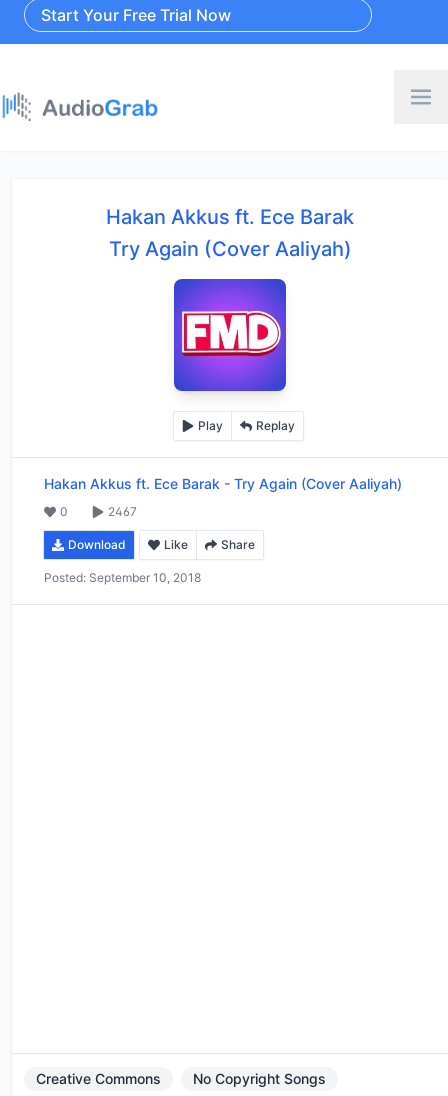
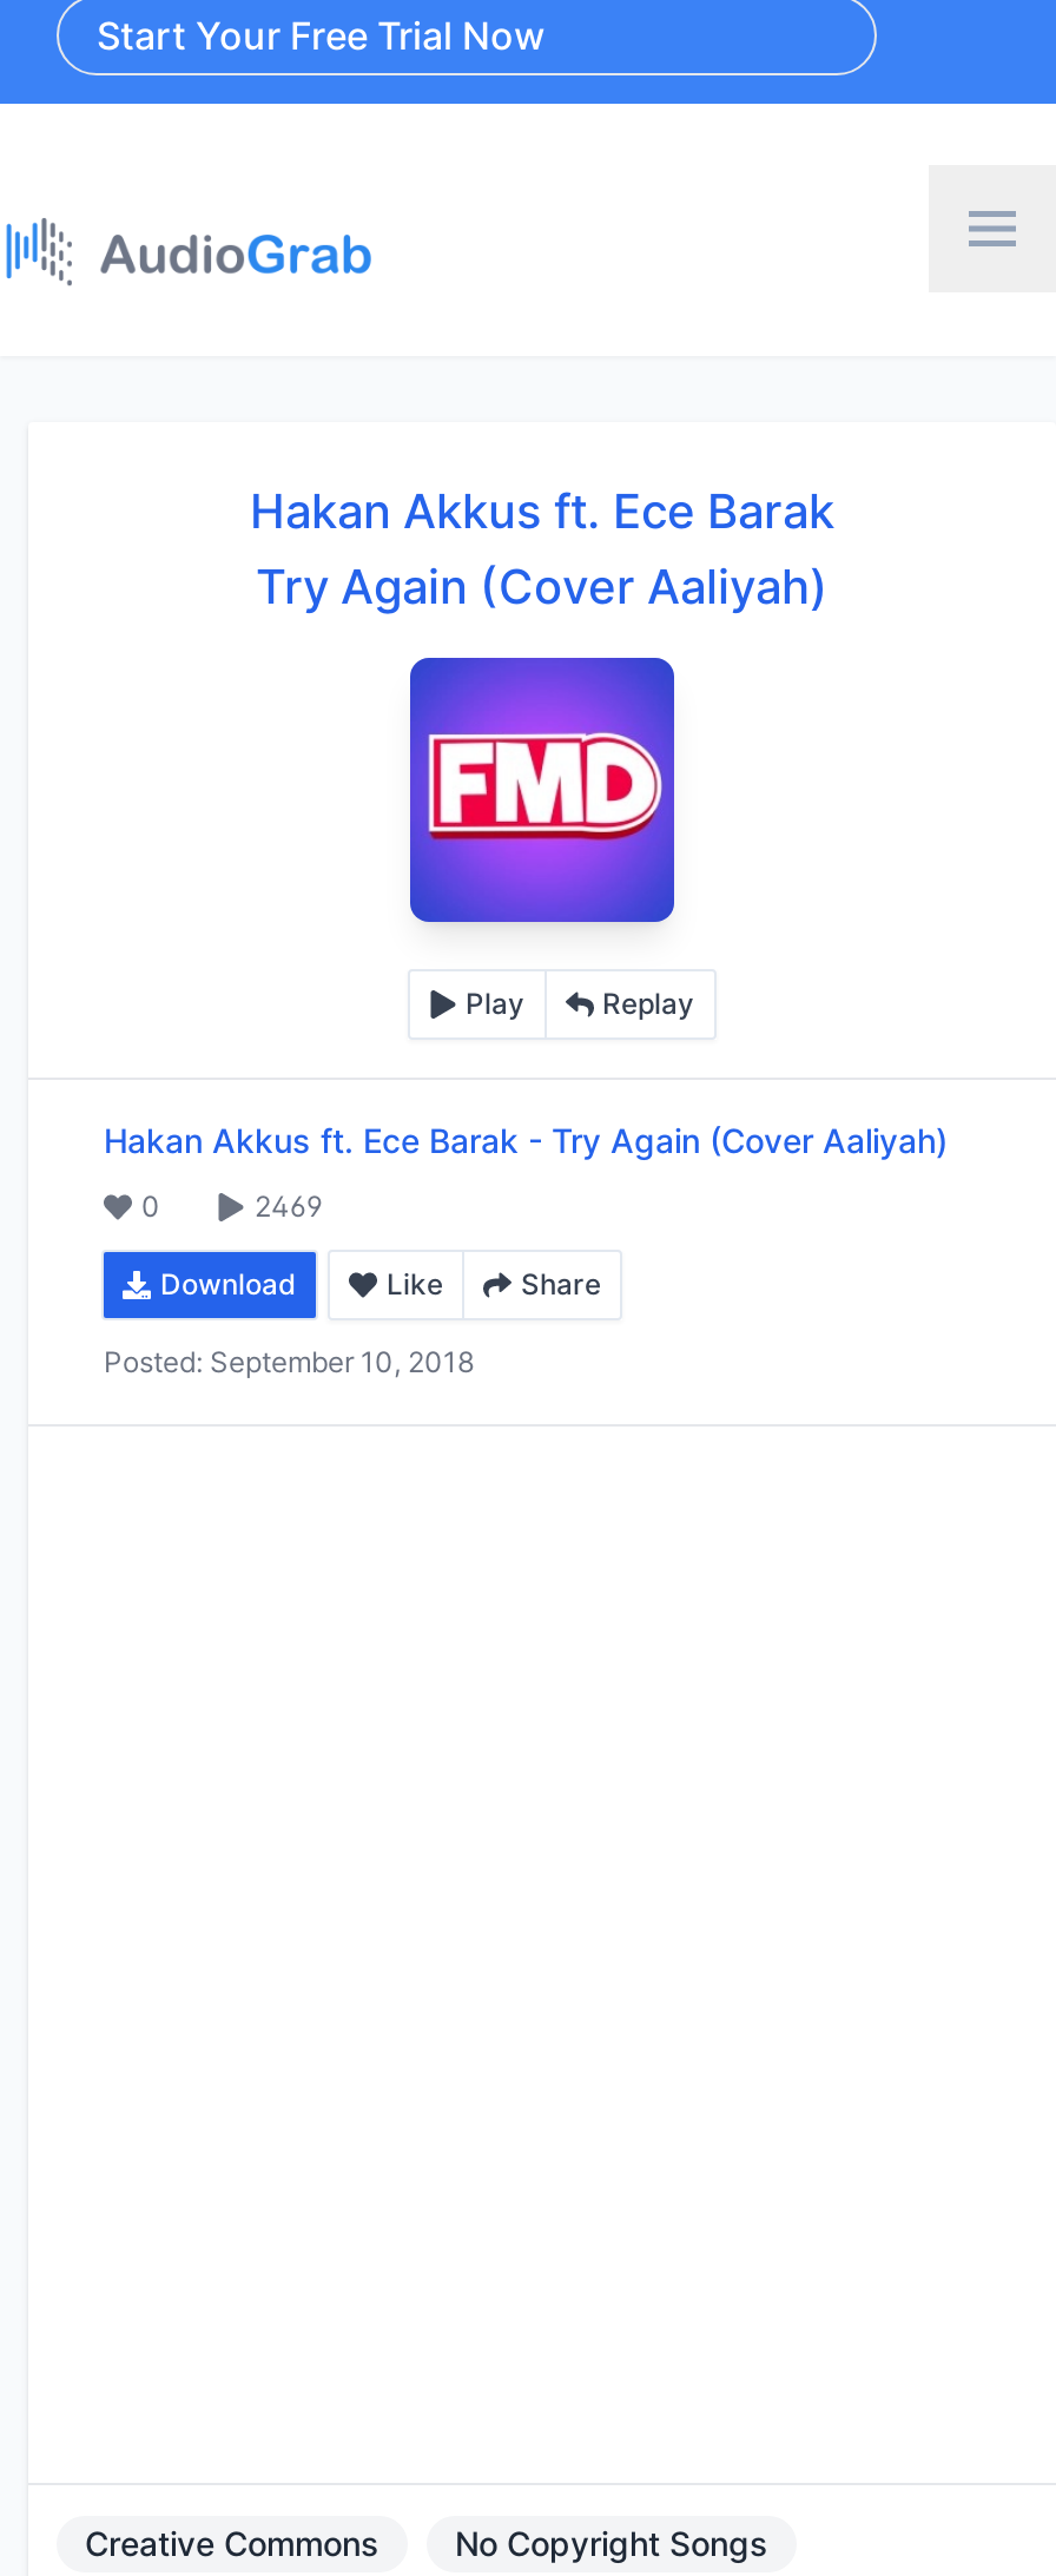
- 2467
+ 2469
